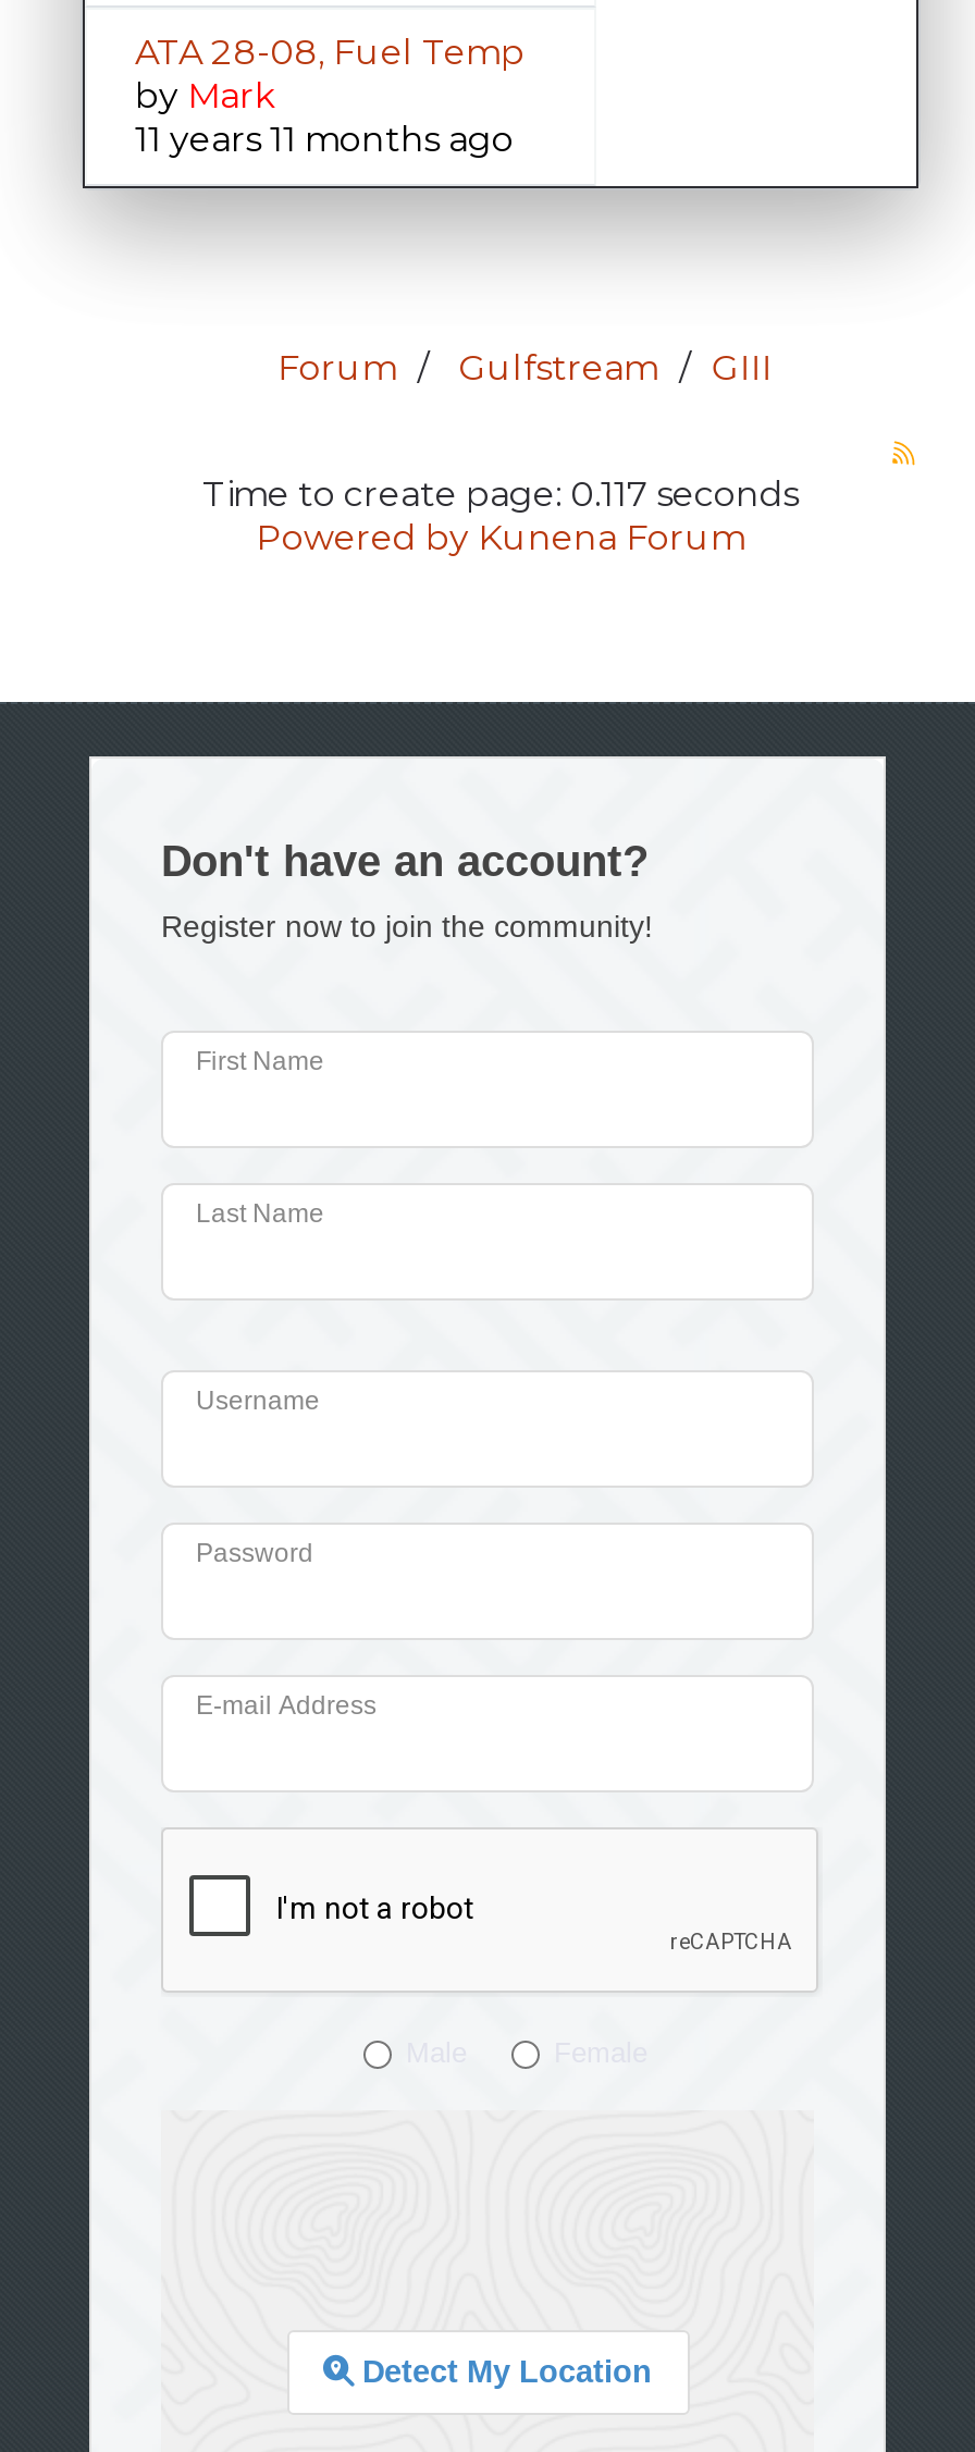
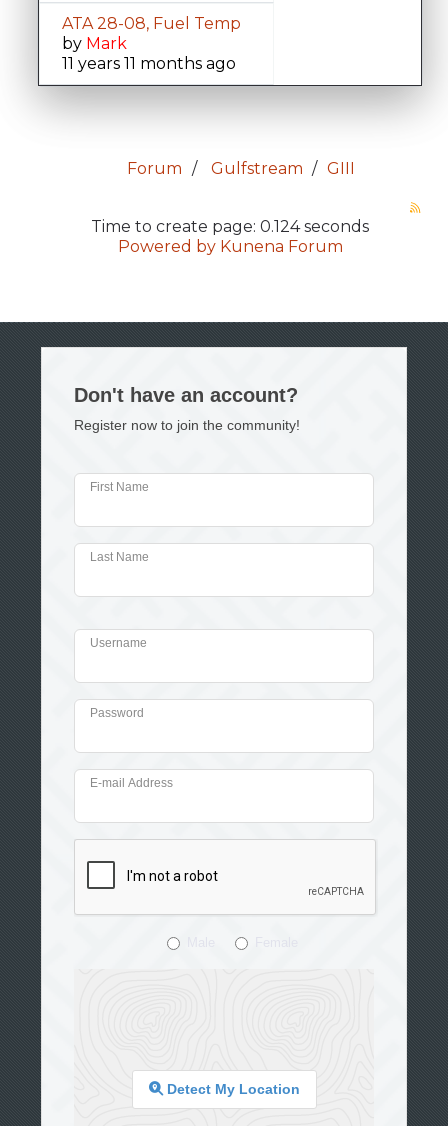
- Time to create page: 0.117 seconds
+ Time to create page: 0.124 seconds
